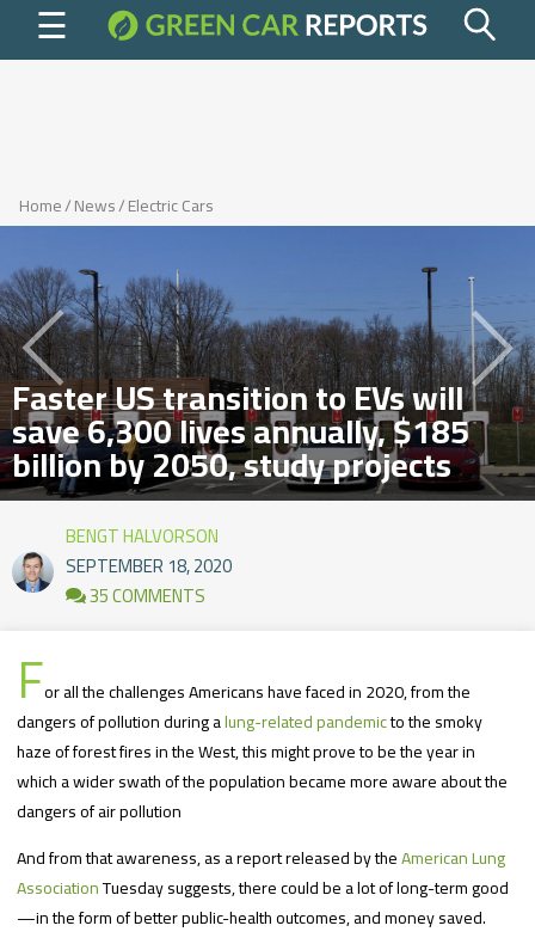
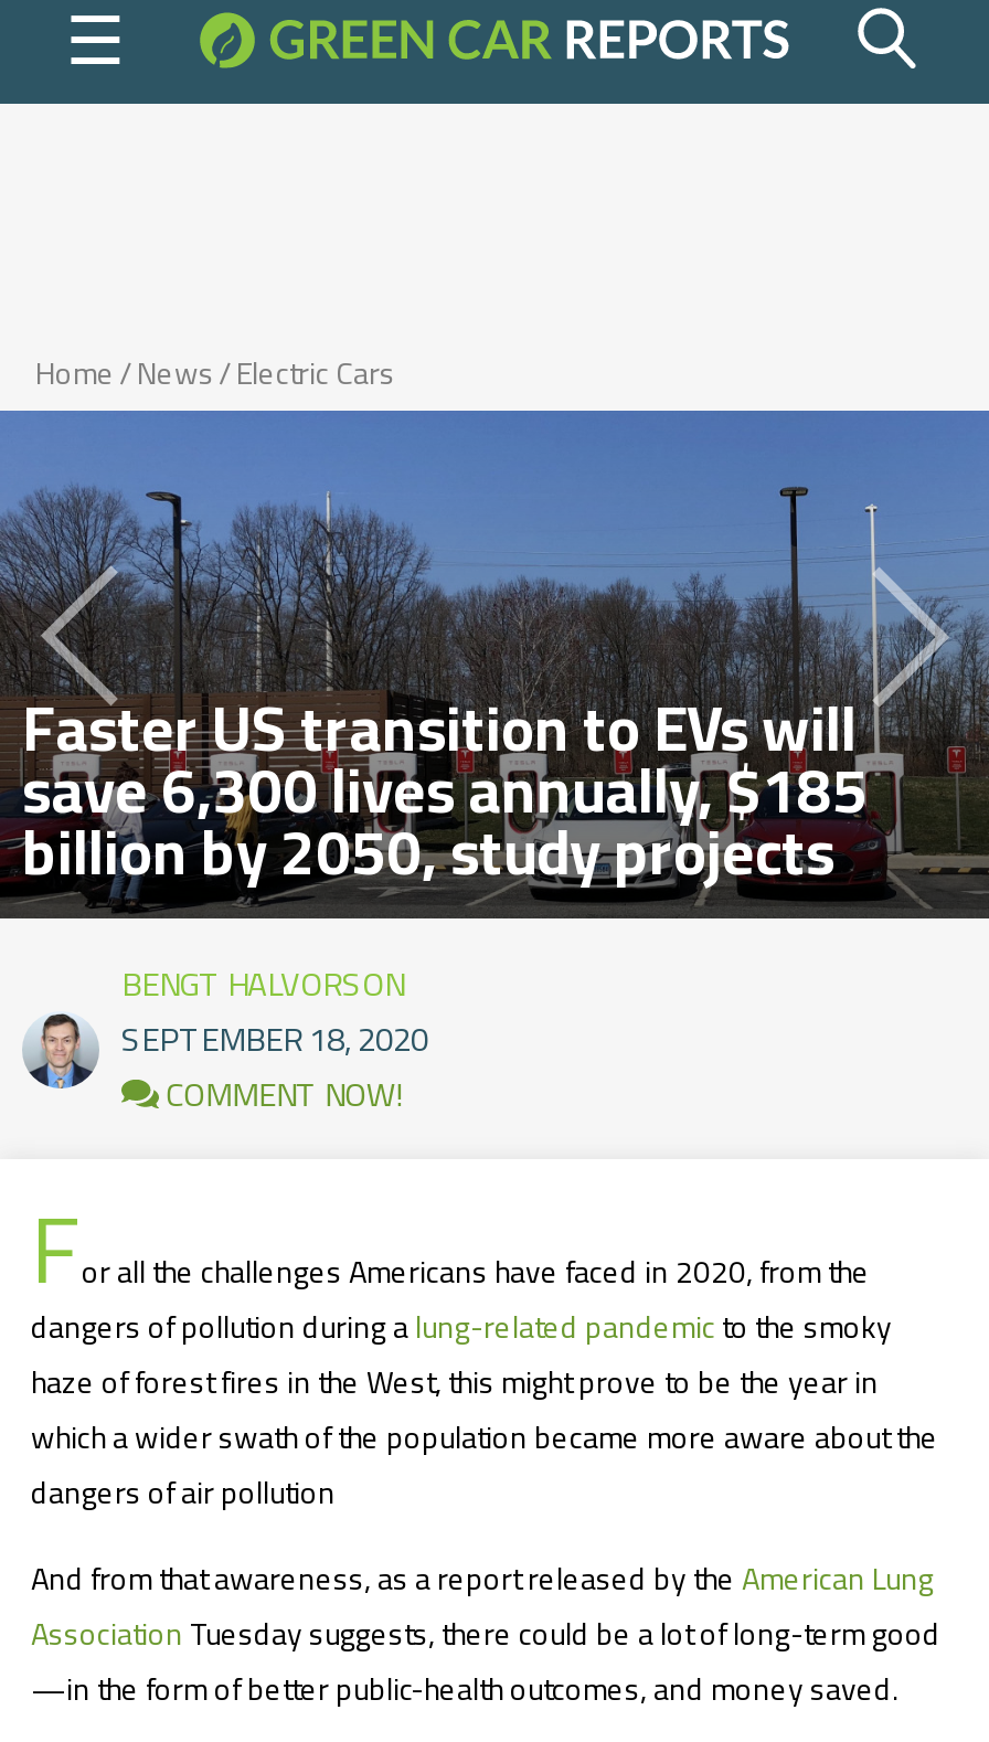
- 35 COMMENTS
+ COMMENT NOW!
